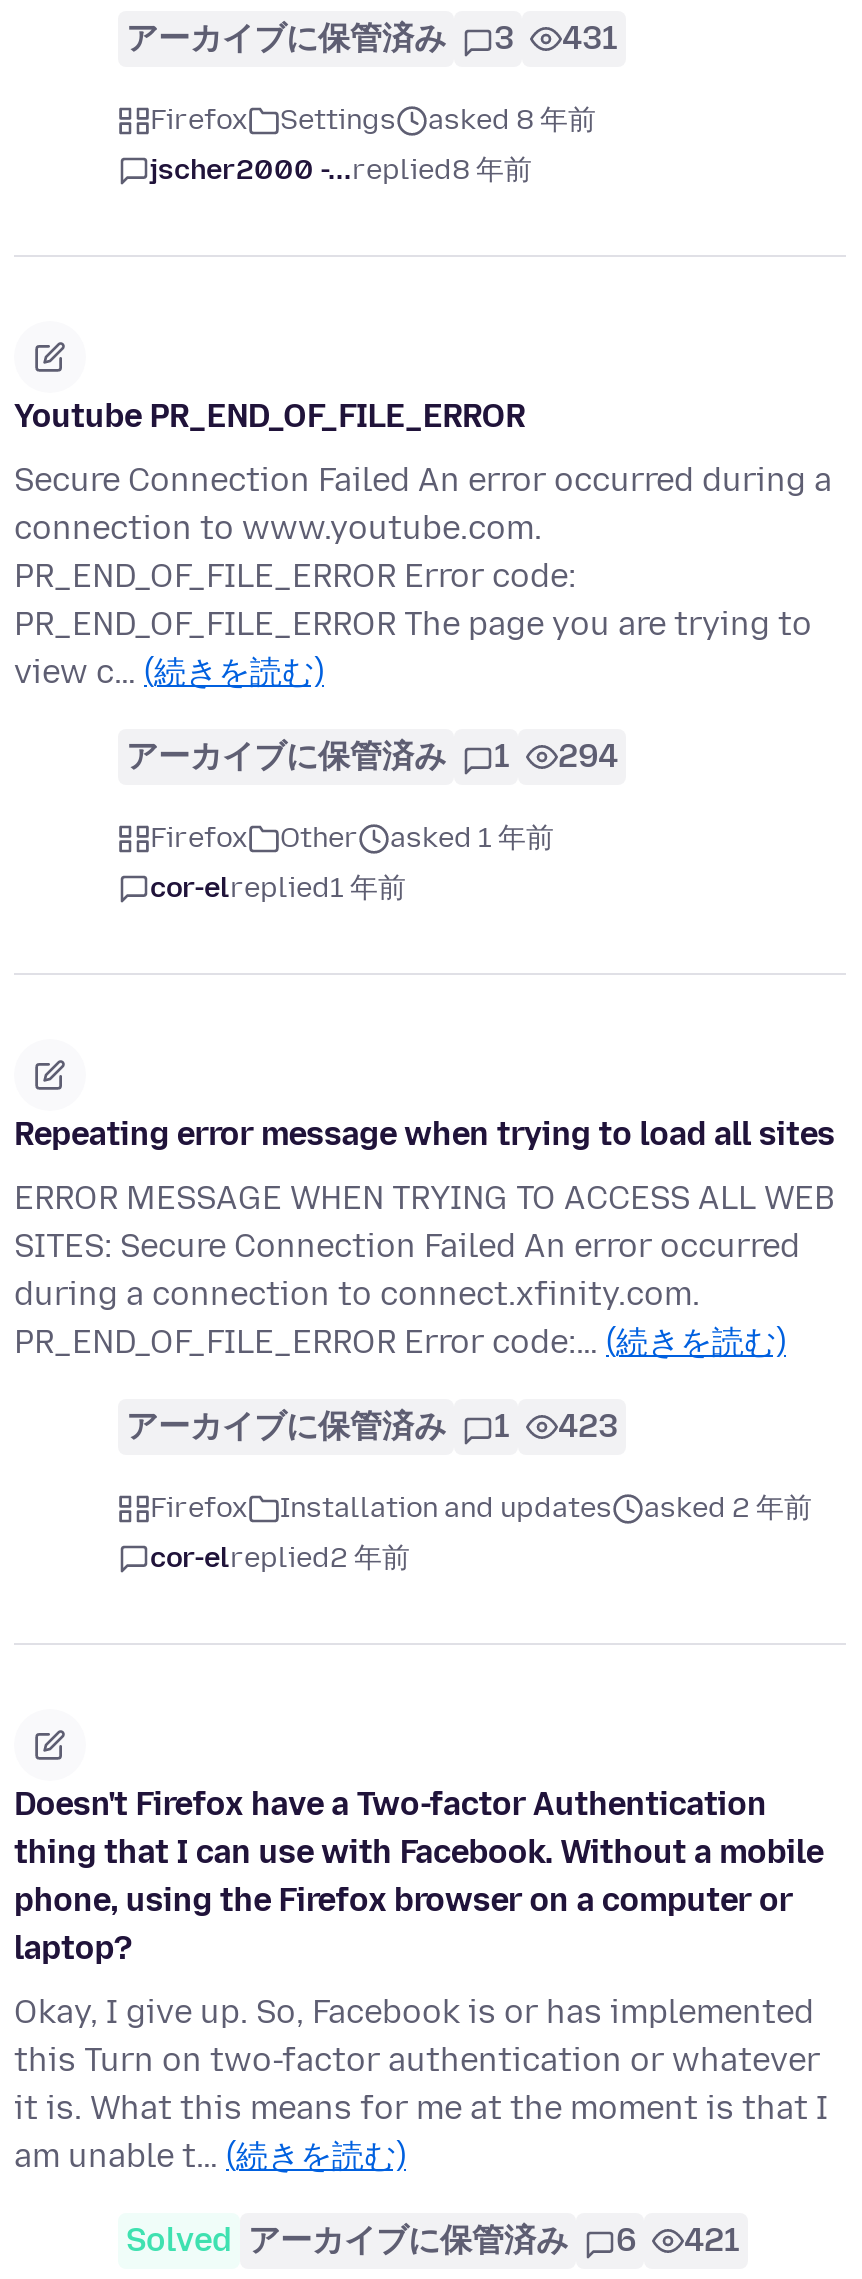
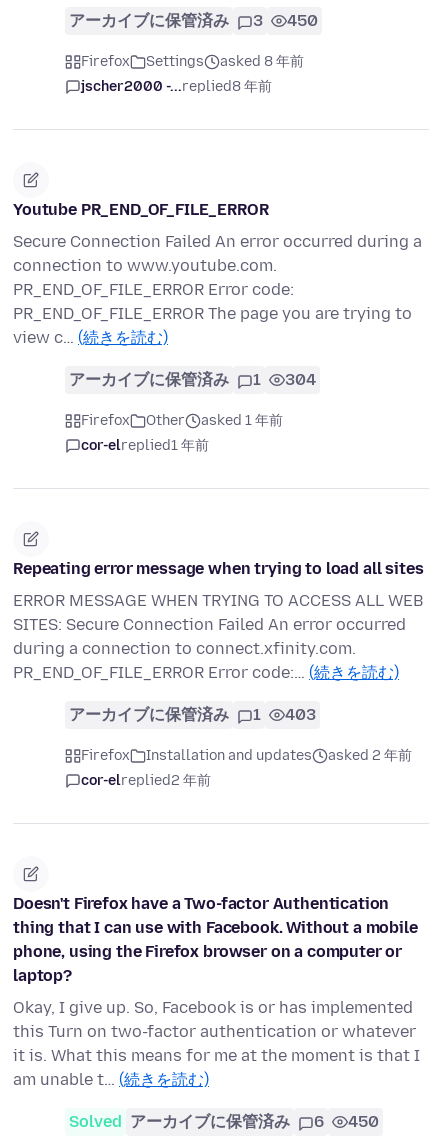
- アーカイブに保管済み 3 431
+ アーカイブに保管済み 3 450

- アーカイブに保管済み 1 294
+ アーカイブに保管済み 1 304

- アーカイブに保管済み 1 423
+ アーカイブに保管済み 1 403

- Solved アーカイブに保管済み 6 421
+ Solved アーカイブに保管済み 6 450
